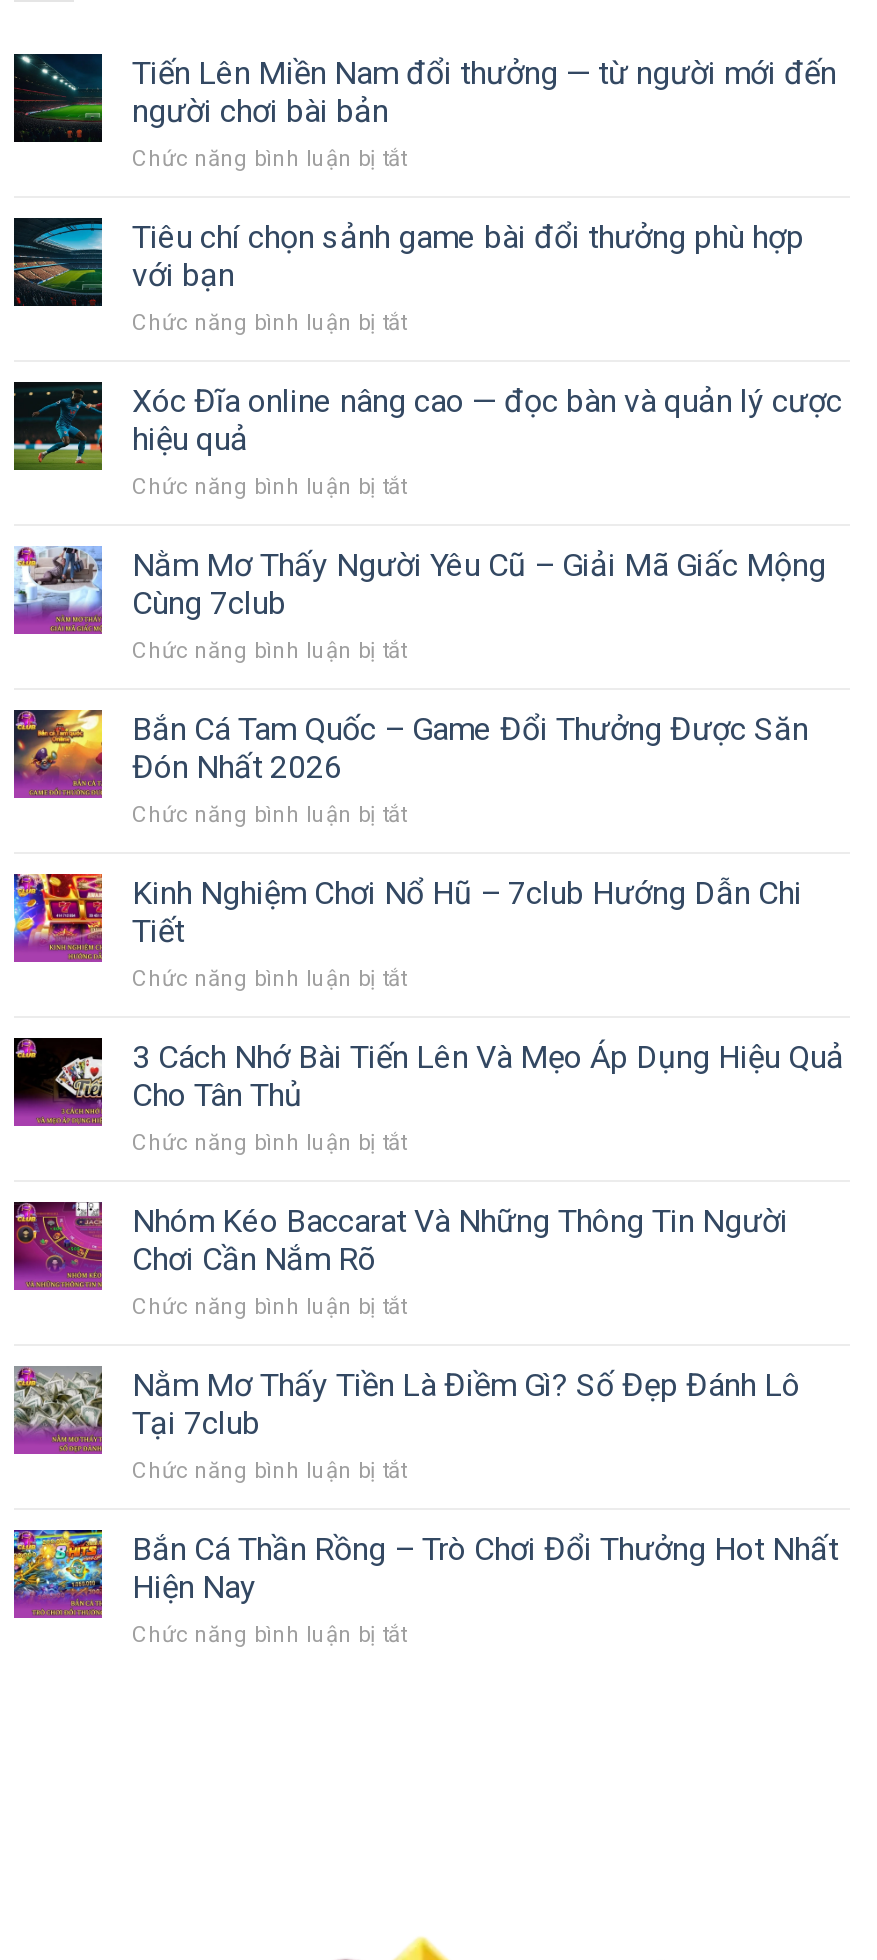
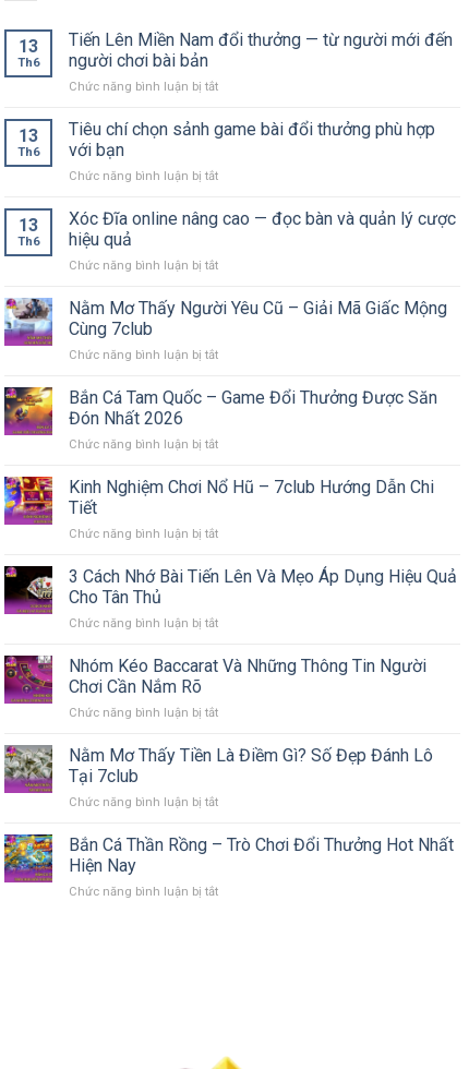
+ 13
+ Th6

+ 13
+ Th6

+ 13
+ Th6
